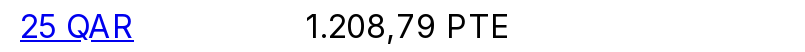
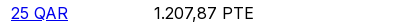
- 1.208,79 PTE
+ 1.207,87 PTE
